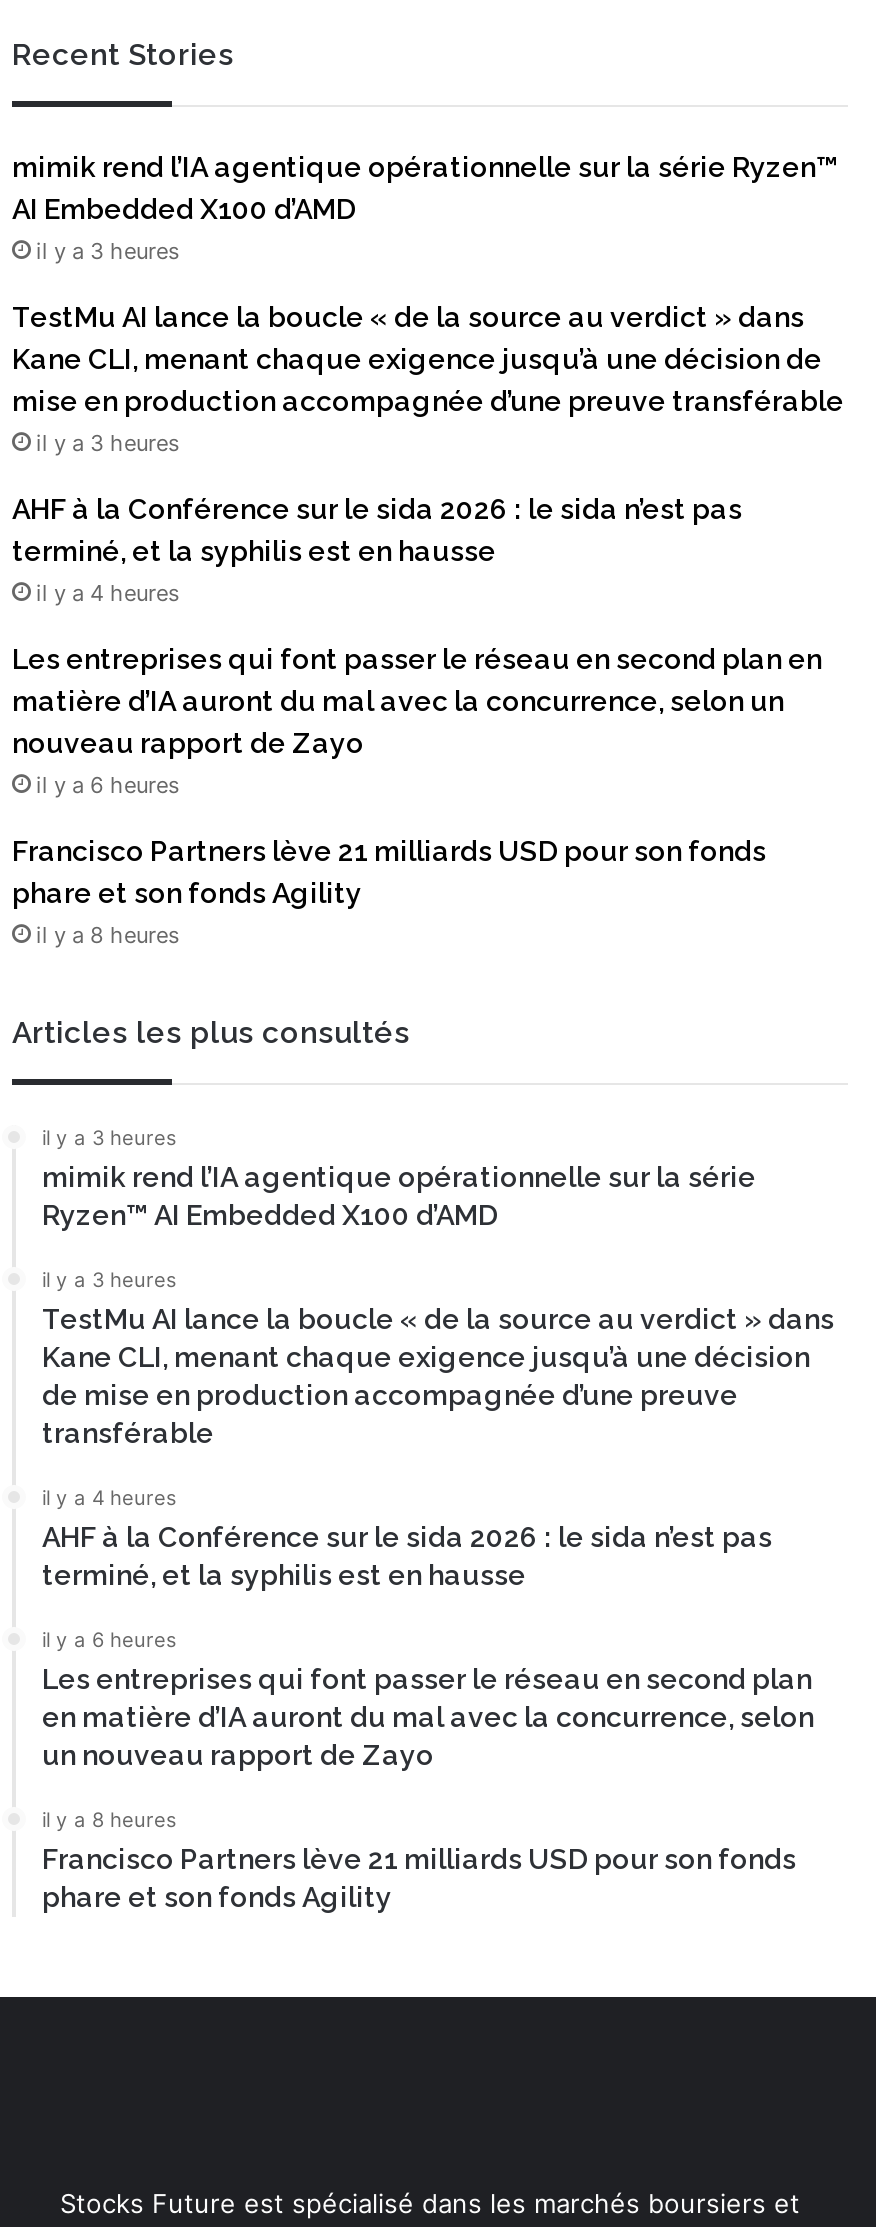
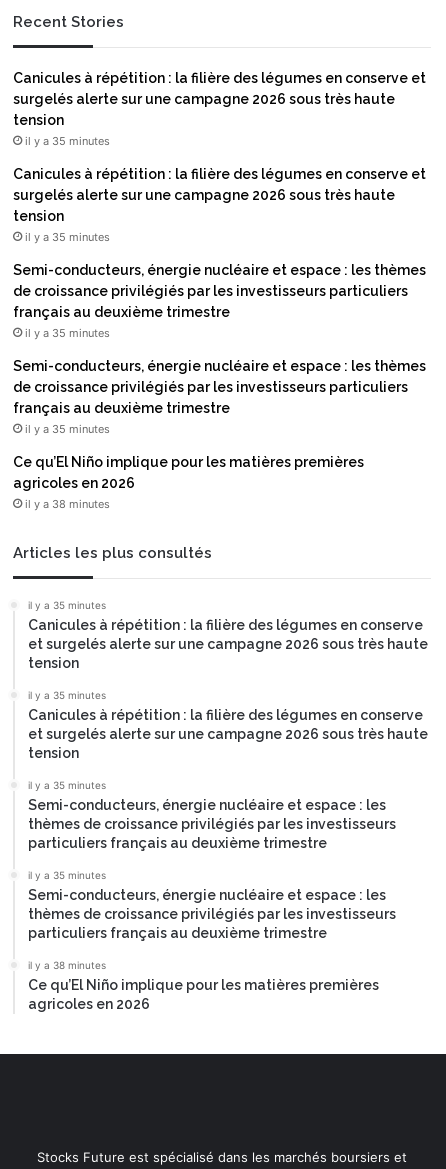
- mimik rend l’IA agentique opérationnelle sur la série Ryzen™
- AI Embedded X100 d’AMD
- il y a 3 heures
+ Canicules à répétition : la filière des légumes en conserve et
+ surgelés alerte sur une campagne 2026 sous très haute
+ tension
+ il y a 35 minutes

- TestMu AI lance la boucle « de la source au verdict » dans
- Kane CLI, menant chaque exigence jusqu’à une décision de
- mise en production accompagnée d’une preuve transférable
- il y a 3 heures
+ Canicules à répétition : la filière des légumes en conserve et
+ surgelés alerte sur une campagne 2026 sous très haute
+ tension
+ il y a 35 minutes

- AHF à la Conférence sur le sida 2026 : le sida n’est pas
- terminé, et la syphilis est en hausse
- il y a 4 heures
+ Semi-conducteurs, énergie nucléaire et espace : les thèmes
+ de croissance privilégiés par les investisseurs particuliers
+ français au deuxième trimestre
+ il y a 35 minutes

- Les entreprises qui font passer le réseau en second plan en
- matière d’IA auront du mal avec la concurrence, selon un
- nouveau rapport de Zayo
- il y a 6 heures
+ Semi-conducteurs, énergie nucléaire et espace : les thèmes
+ de croissance privilégiés par les investisseurs particuliers
+ français au deuxième trimestre
+ il y a 35 minutes

- Francisco Partners lève 21 milliards USD pour son fonds
- phare et son fonds Agility
- il y a 8 heures
+ Ce qu’El Niño implique pour les matières premières
+ agricoles en 2026
+ il y a 38 minutes

- il y a 3 heures
- mimik rend l’IA agentique opérationnelle sur la série
- Ryzen™ AI Embedded X100 d’AMD
+ il y a 35 minutes
+ Canicules à répétition : la filière des légumes en conserve
+ et surgelés alerte sur une campagne 2026 sous très haute
+ tension

- il y a 3 heures
- TestMu AI lance la boucle « de la source au verdict » dans
- Kane CLI, menant chaque exigence jusqu’à une décision
- de mise en production accompagnée d’une preuve
- transférable
+ il y a 35 minutes
+ Canicules à répétition : la filière des légumes en conserve
+ et surgelés alerte sur une campagne 2026 sous très haute
+ tension

- il y a 4 heures
- AHF à la Conférence sur le sida 2026 : le sida n’est pas
- terminé, et la syphilis est en hausse
+ il y a 35 minutes
+ Semi-conducteurs, énergie nucléaire et espace : les
+ thèmes de croissance privilégiés par les investisseurs
+ particuliers français au deuxième trimestre

- il y a 6 heures
- Les entreprises qui font passer le réseau en second plan
- en matière d’IA auront du mal avec la concurrence, selon
- un nouveau rapport de Zayo
+ il y a 35 minutes
+ Semi-conducteurs, énergie nucléaire et espace : les
+ thèmes de croissance privilégiés par les investisseurs
+ particuliers français au deuxième trimestre

- il y a 8 heures
- Francisco Partners lève 21 milliards USD pour son fonds
- phare et son fonds Agility
+ il y a 38 minutes
+ Ce qu’El Niño implique pour les matières premières
+ agricoles en 2026
